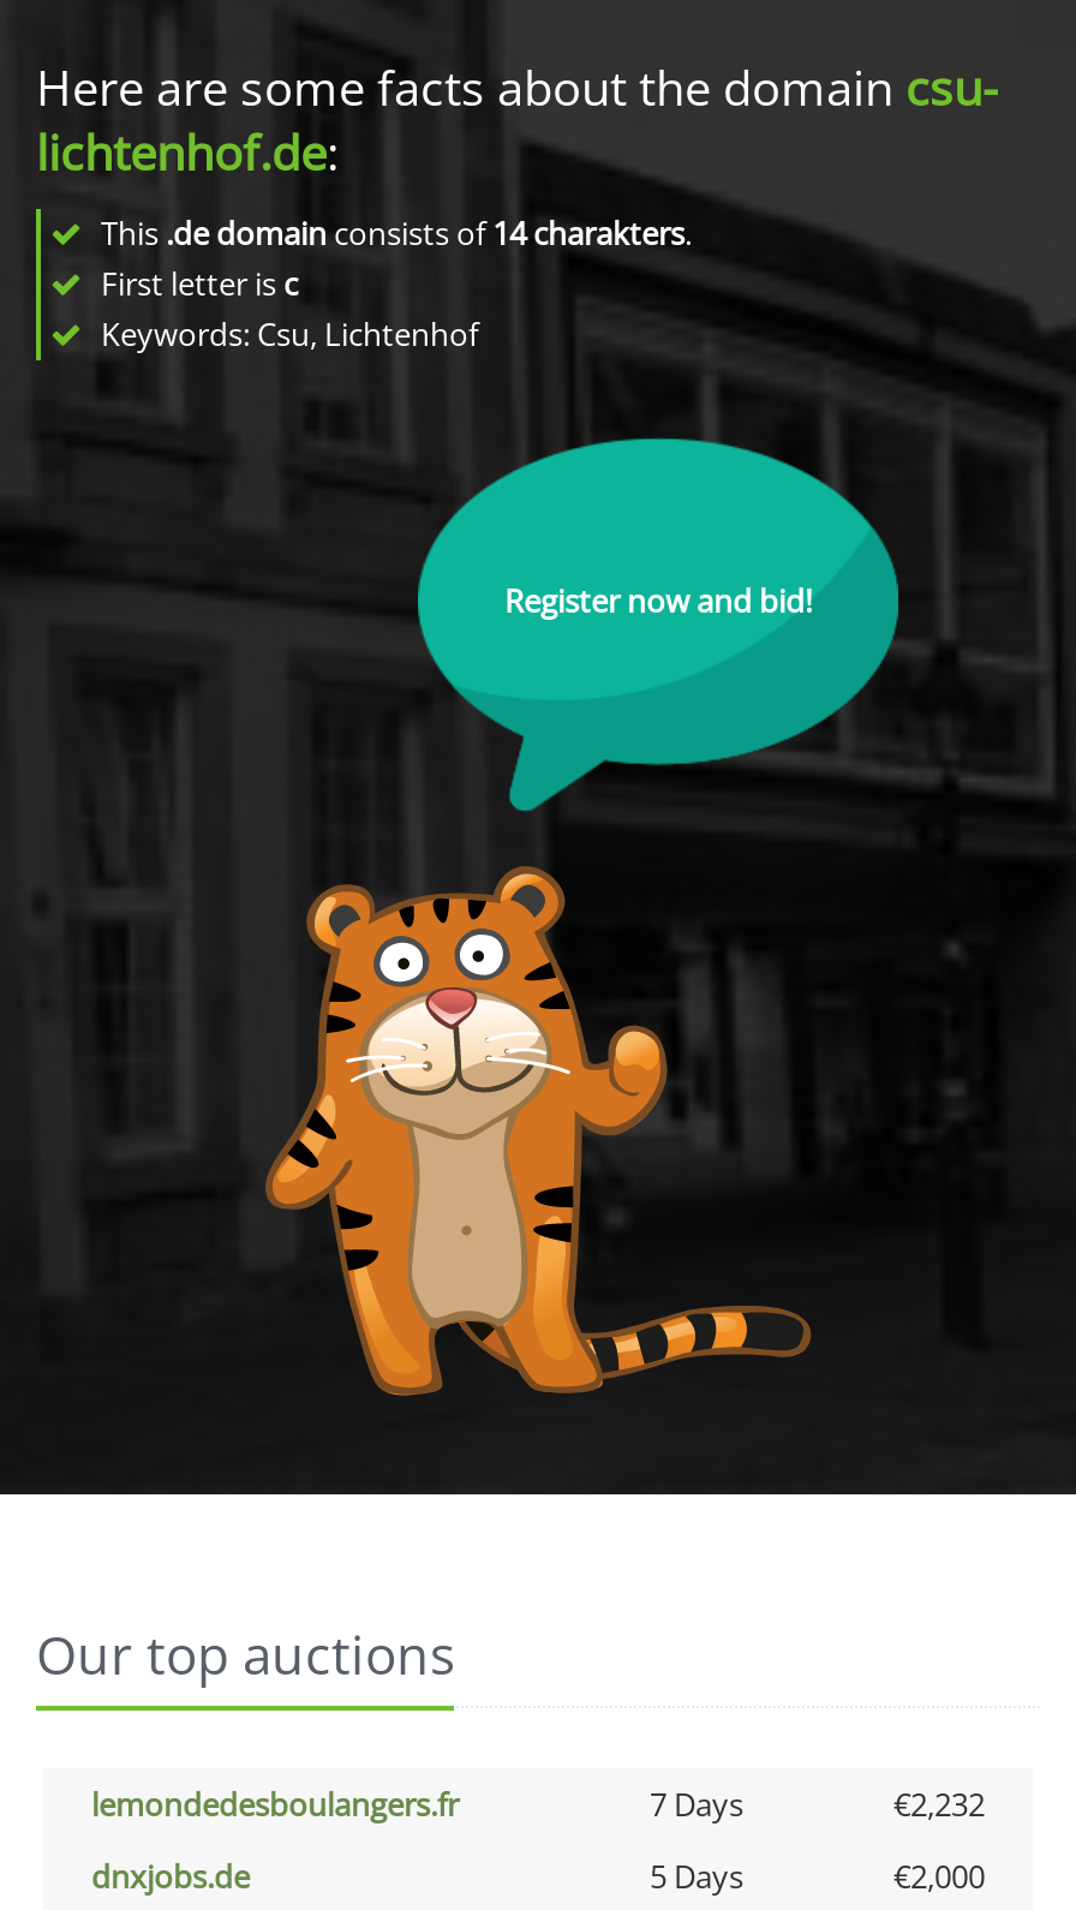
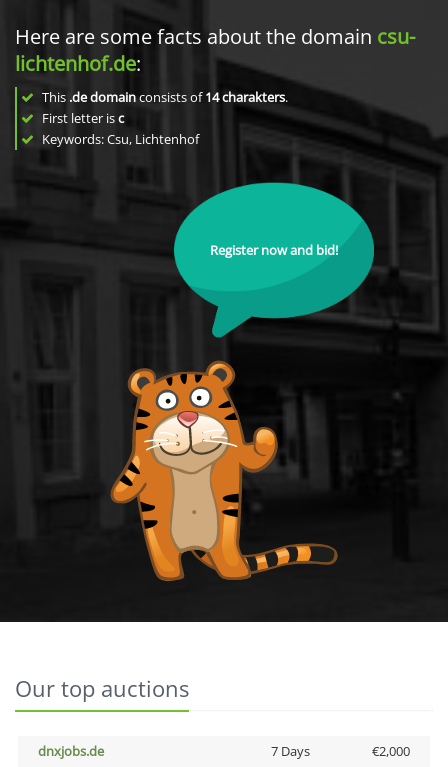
- lemondedesboulangers.fr
- 7 Days
- €2,232

- 5 Days
+ 7 Days
